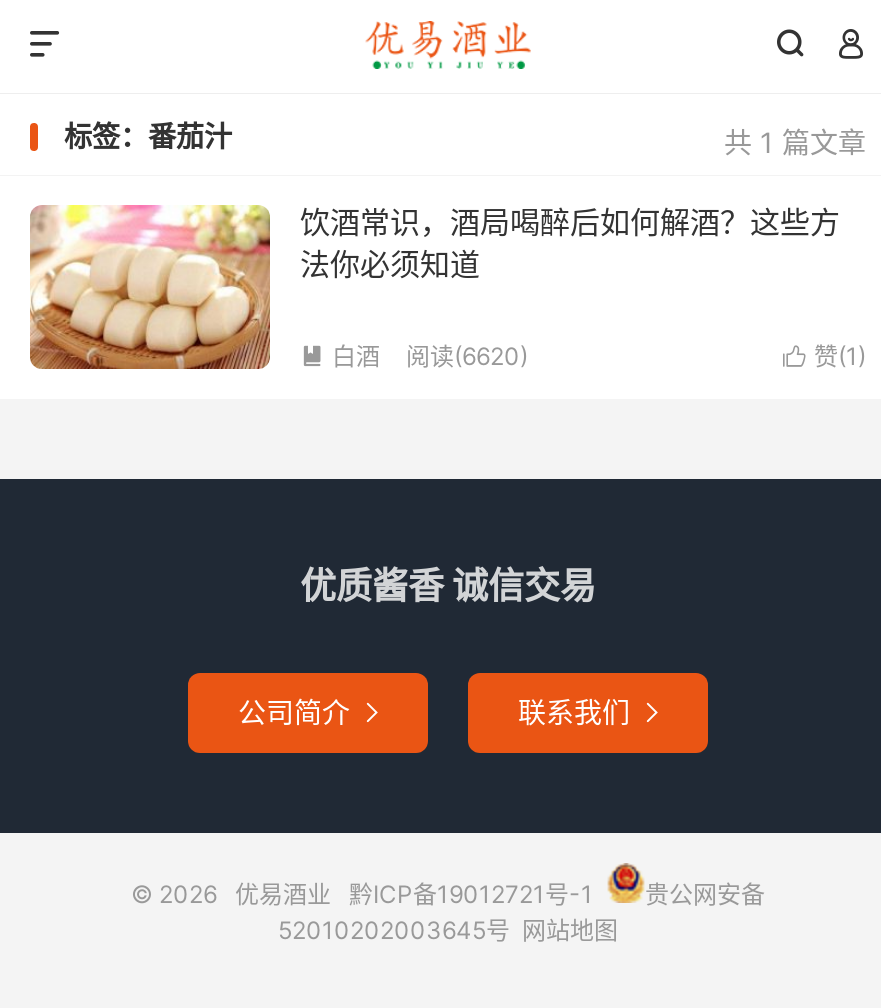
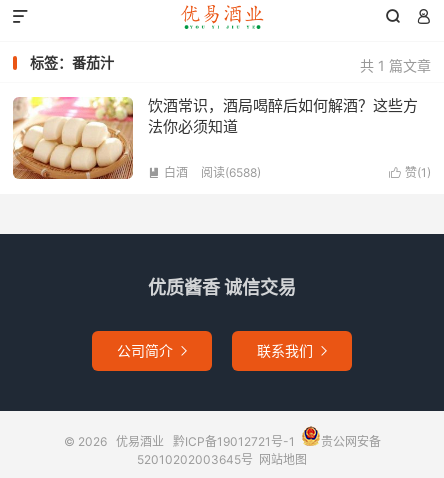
- 阅读(6620)
+ 阅读(6588)
